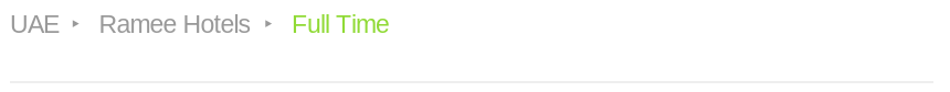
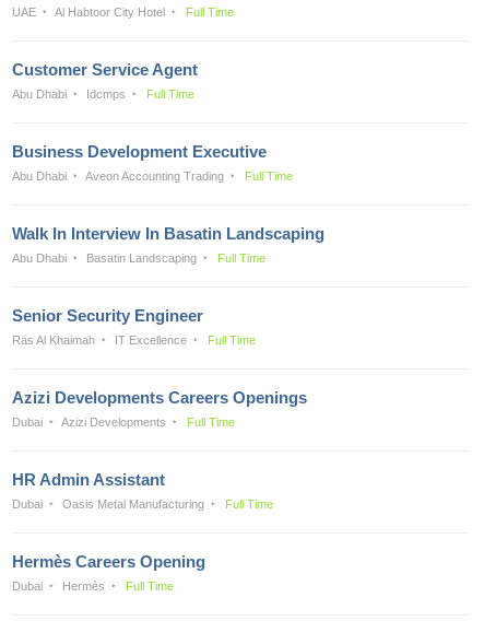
- Ramee Hotels
+ Al Habtoor City Hotel
+ Full Time
+ Customer Service Agent
+ Abu Dhabi
+ Idcmps
+ Full Time
+ Business Development Executive
+ Abu Dhabi
+ Aveon Accounting Trading
+ Full Time
+ Walk In Interview In Basatin Landscaping
+ Abu Dhabi
+ Basatin Landscaping
+ Full Time
+ Senior Security Engineer
+ Ras Al Khaimah
+ IT Excellence
+ Full Time
+ Azizi Developments Careers Openings
+ Dubai
+ Azizi Developments
+ Full Time
+ HR Admin Assistant
+ Dubai
+ Oasis Metal Manufacturing
+ Full Time
+ Hermès Careers Opening
+ Dubai
+ Hermès
